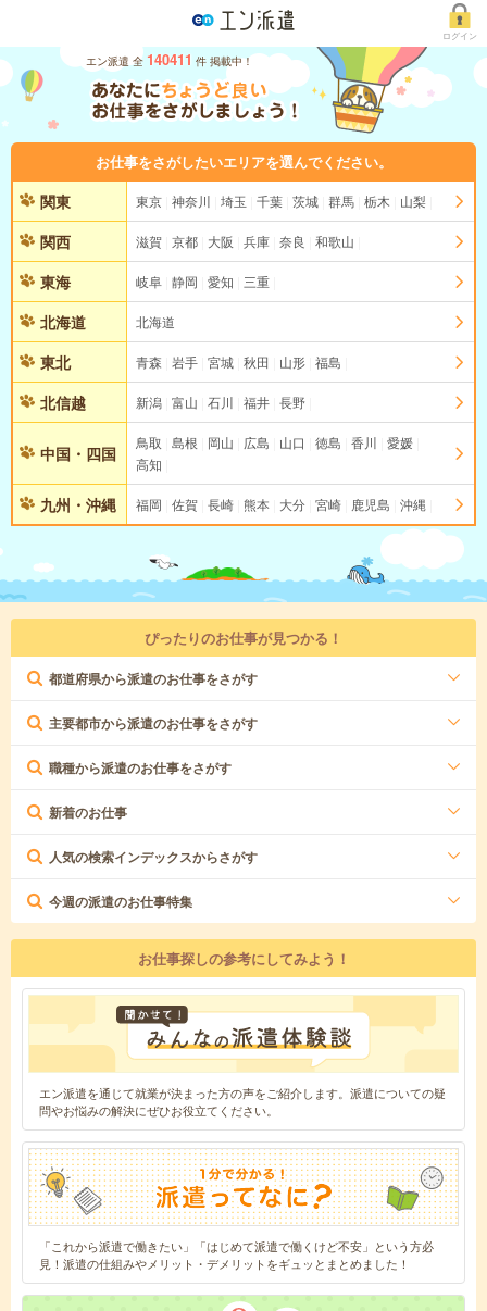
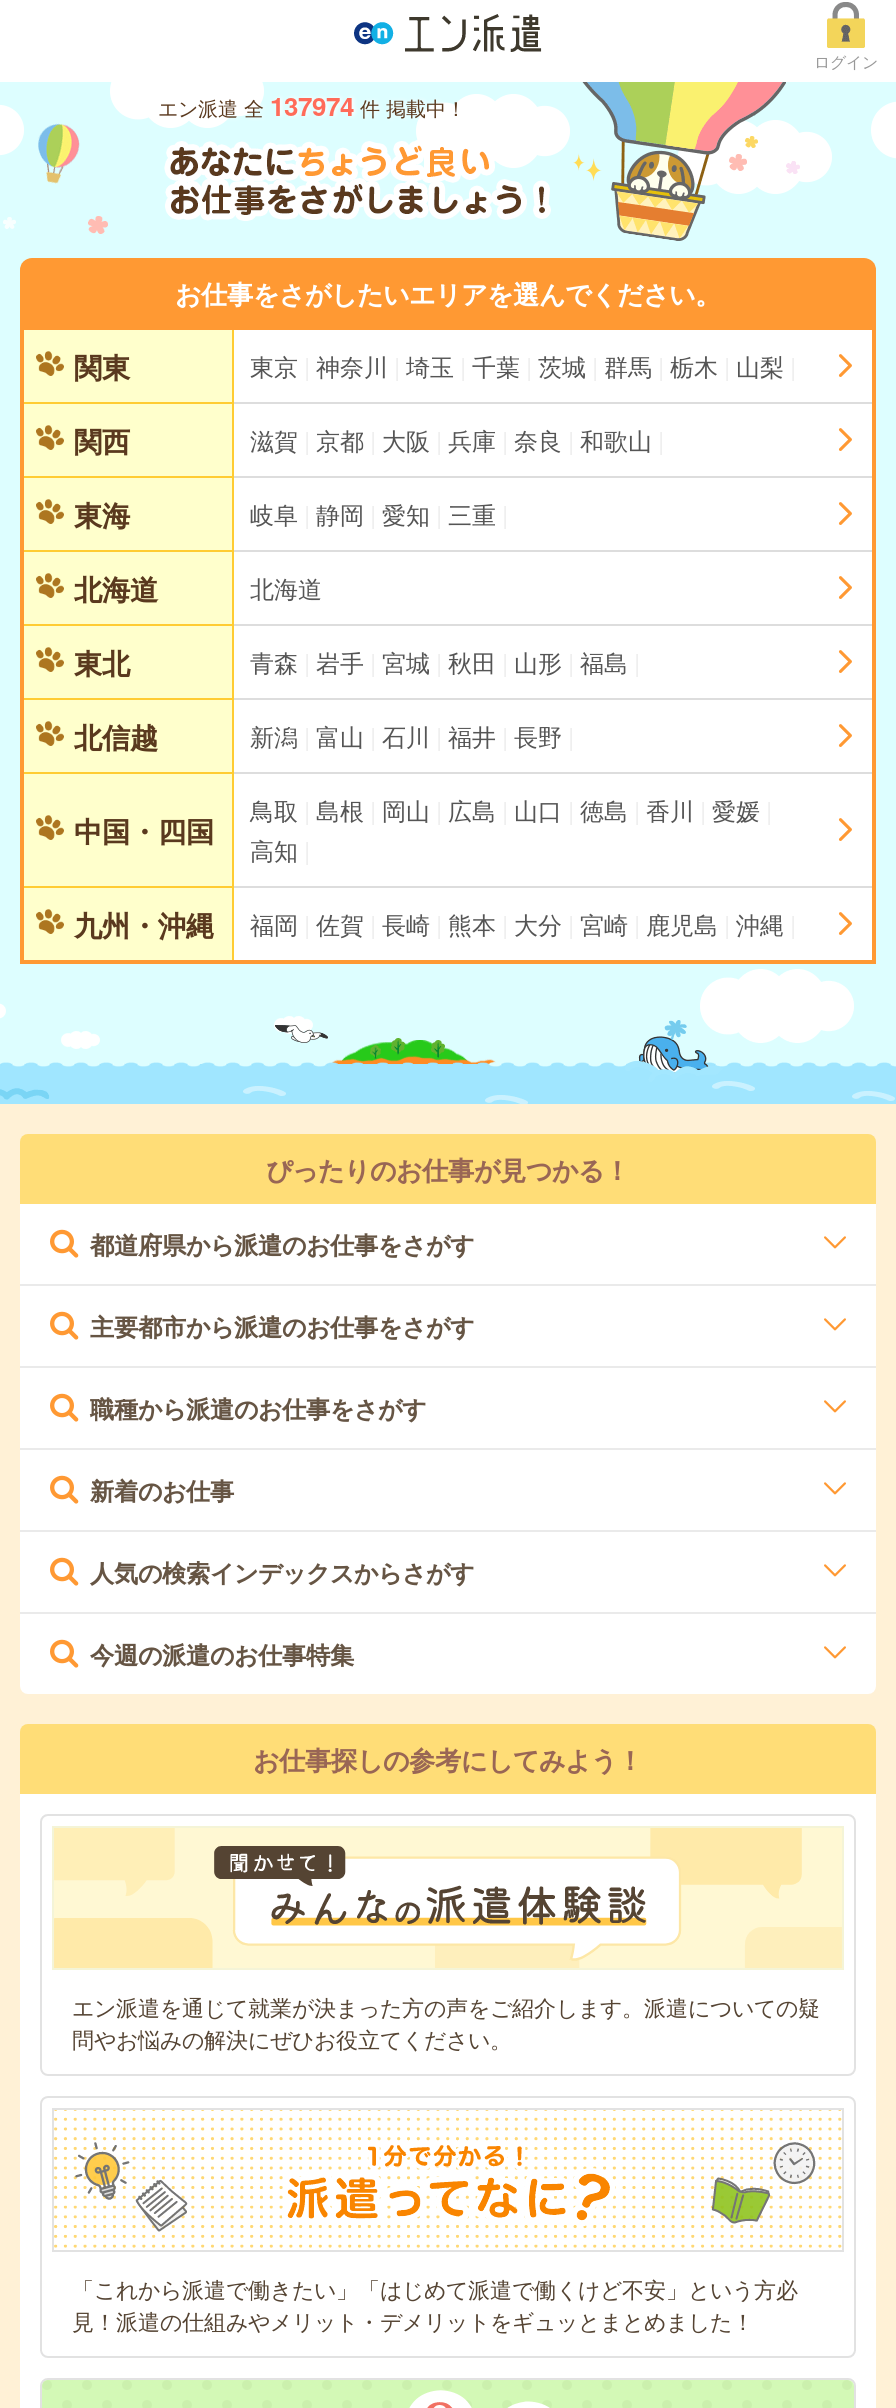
- エン派遣 全 140411 件 掲載中！
+ エン派遣 全 137974 件 掲載中！
